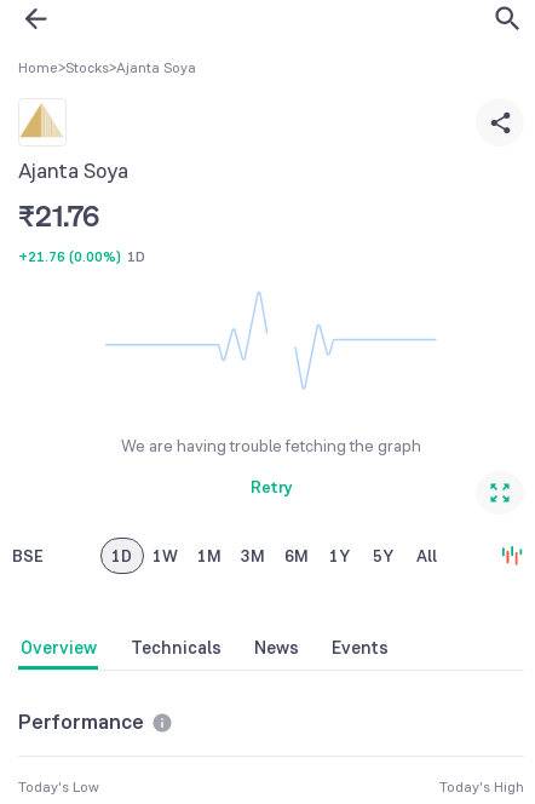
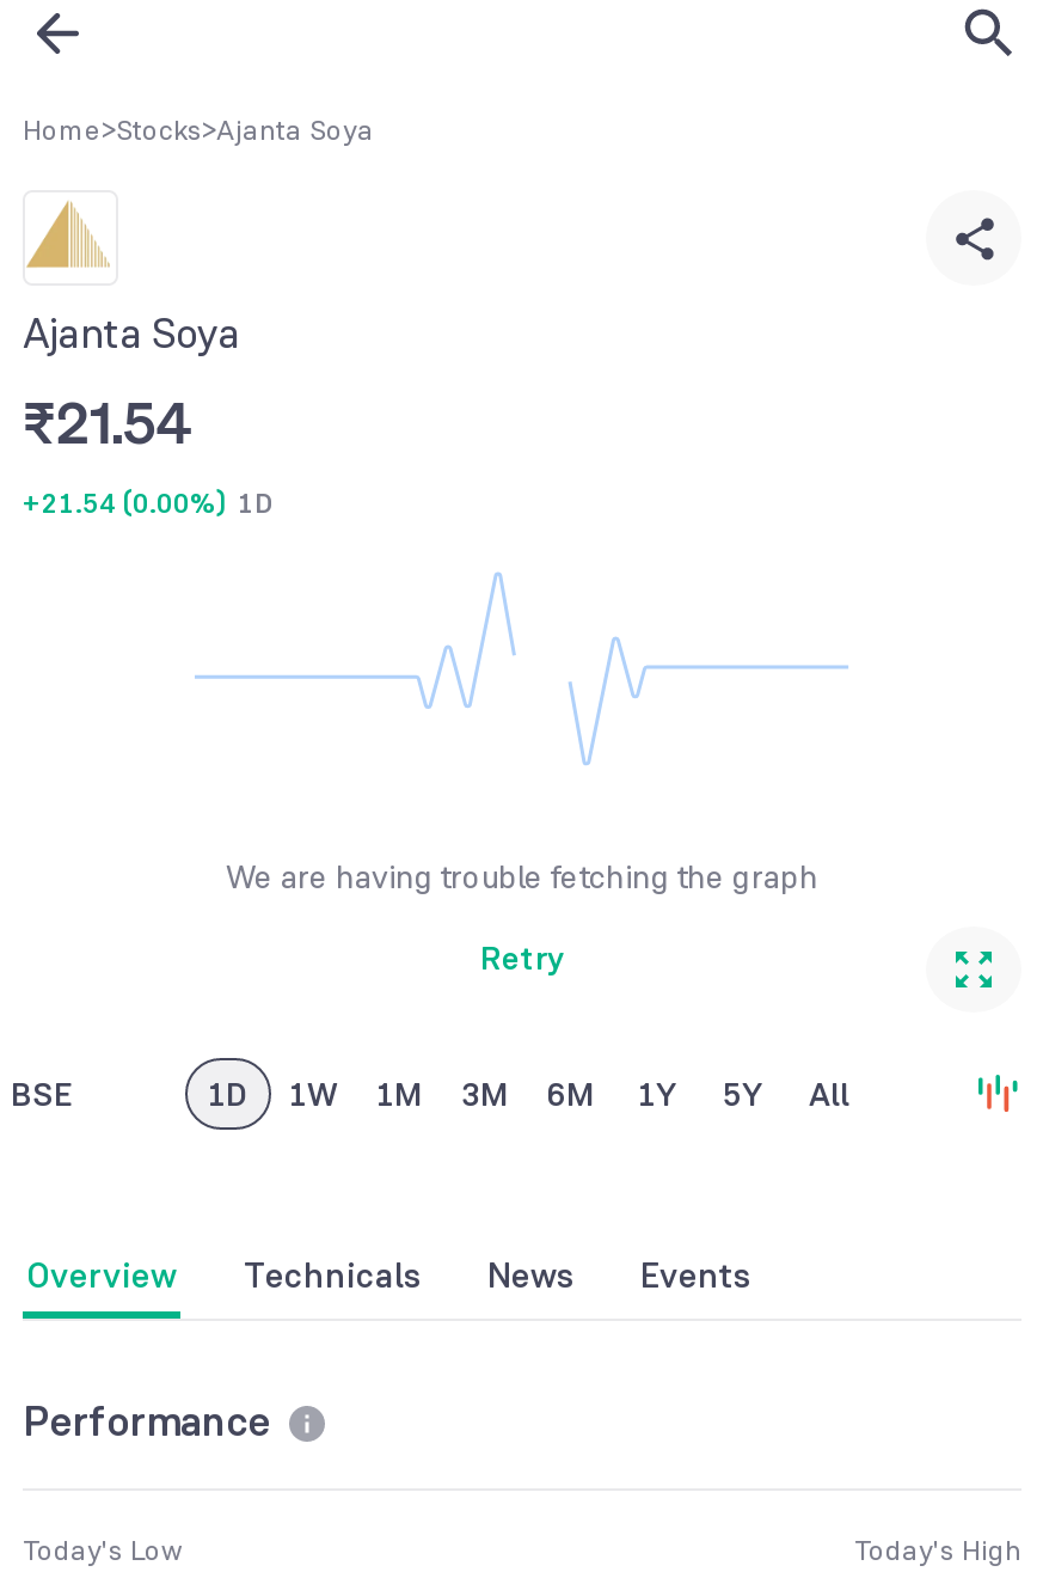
- ₹21.76
+ ₹21.54

- +21.76 (0.00%) 1D
+ +21.54 (0.00%) 1D
